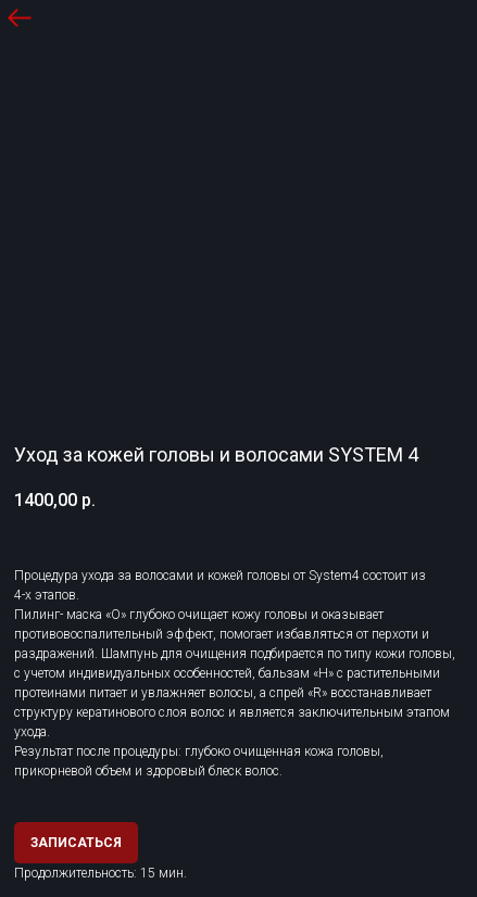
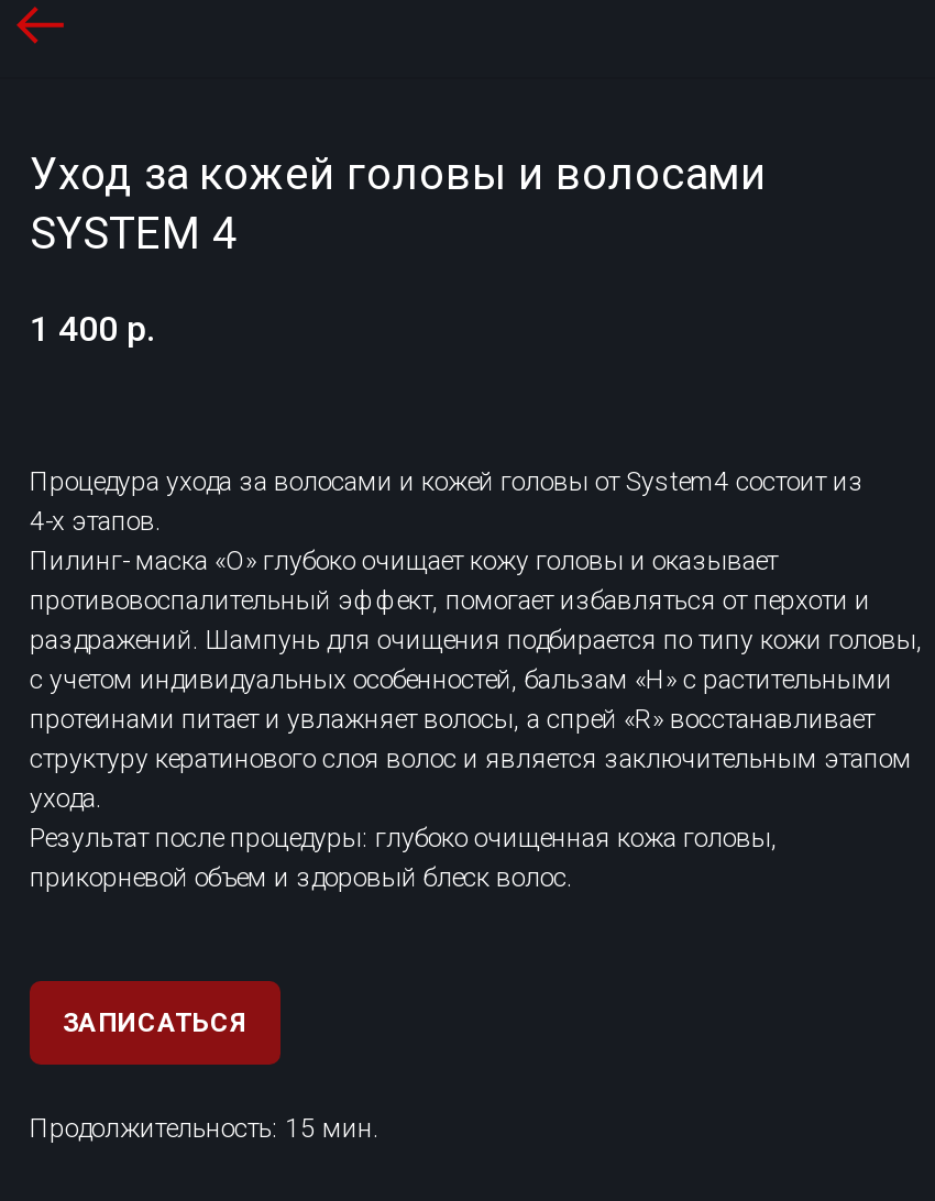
- 1400,00 р.
+ 1 400 р.

moved up: Процедура ухода за волосами и кожей головы от System4 состоит из | 4-х этапов. | Пилинг- маска «О» глубоко очищает кожу головы и оказывает | ... | прикорневой объем и здоровый блеск волос. | ЗАПИСАТЬСЯ
